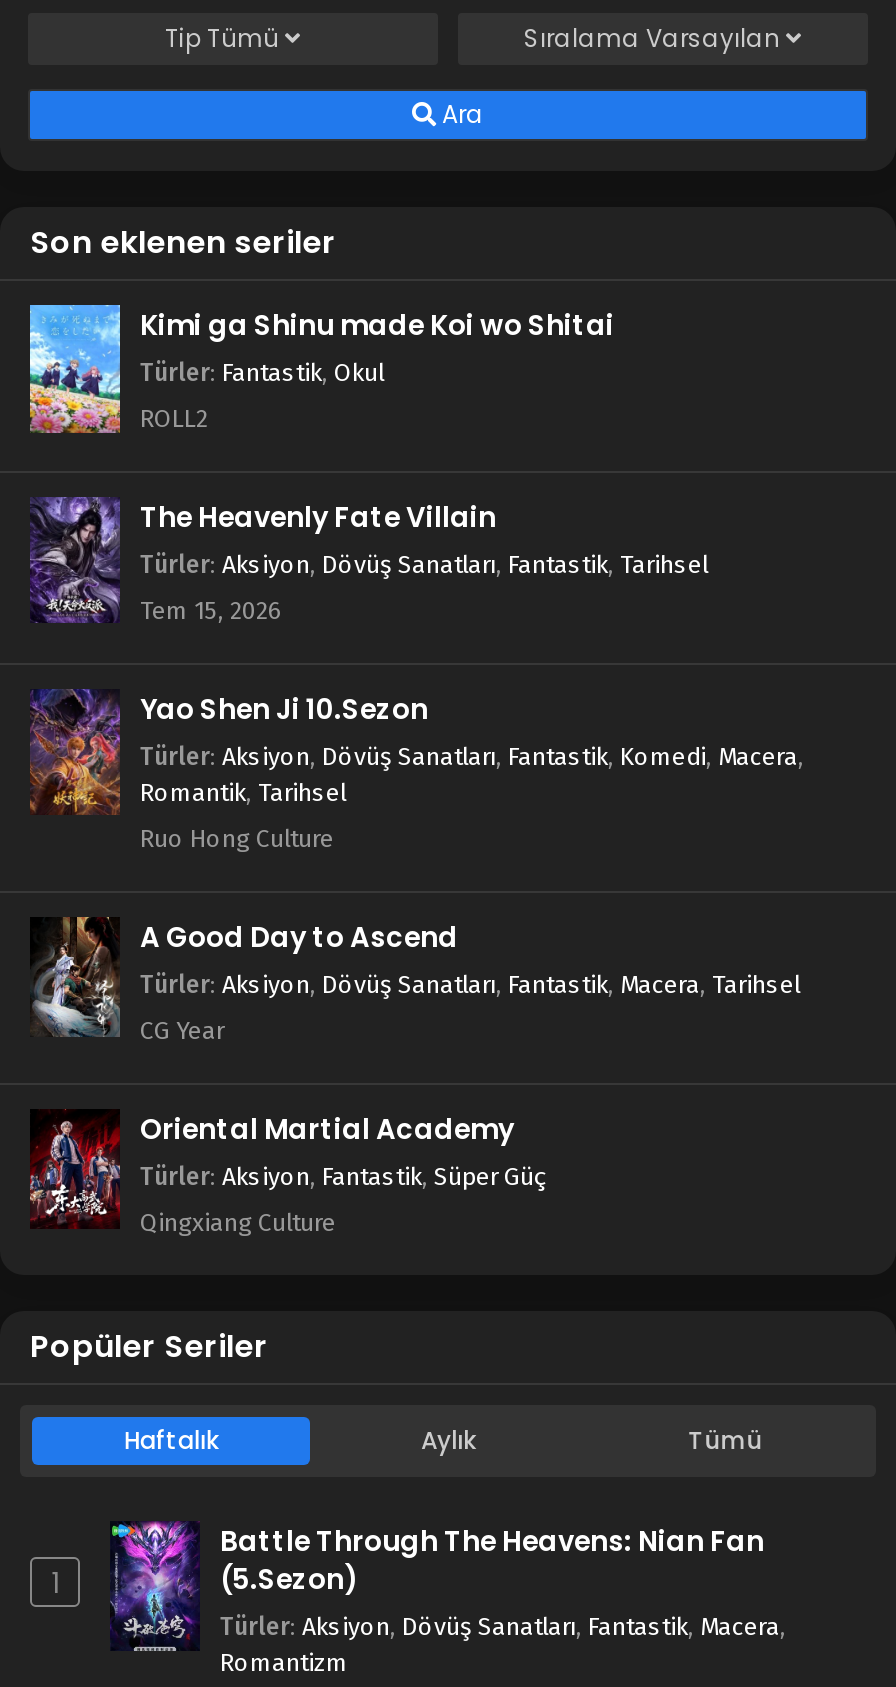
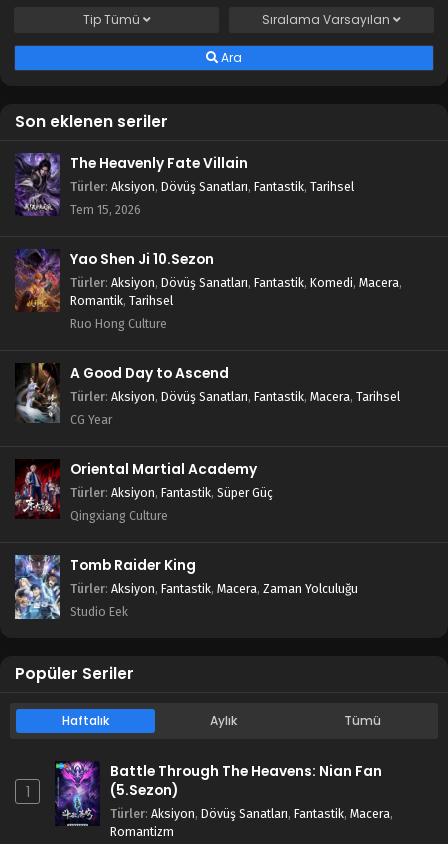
- [image]
- Kimi ga Shinu made Koi wo Shitai
- Türler: Fantastik, Okul
- ROLL2

moved up: [image] | The Heavenly Fate Villain | Türler: Aksiyon, Dövüş Sanatları, Fantastik, Tarihsel | ... | Türler: Aksiyon, Fantastik, Süper Güç | Qingxiang Culture

+ [image]
+ Tomb Raider King
+ Türler: Aksiyon, Fantastik, Macera, Zaman Yolculuğu
+ Studio Eek
